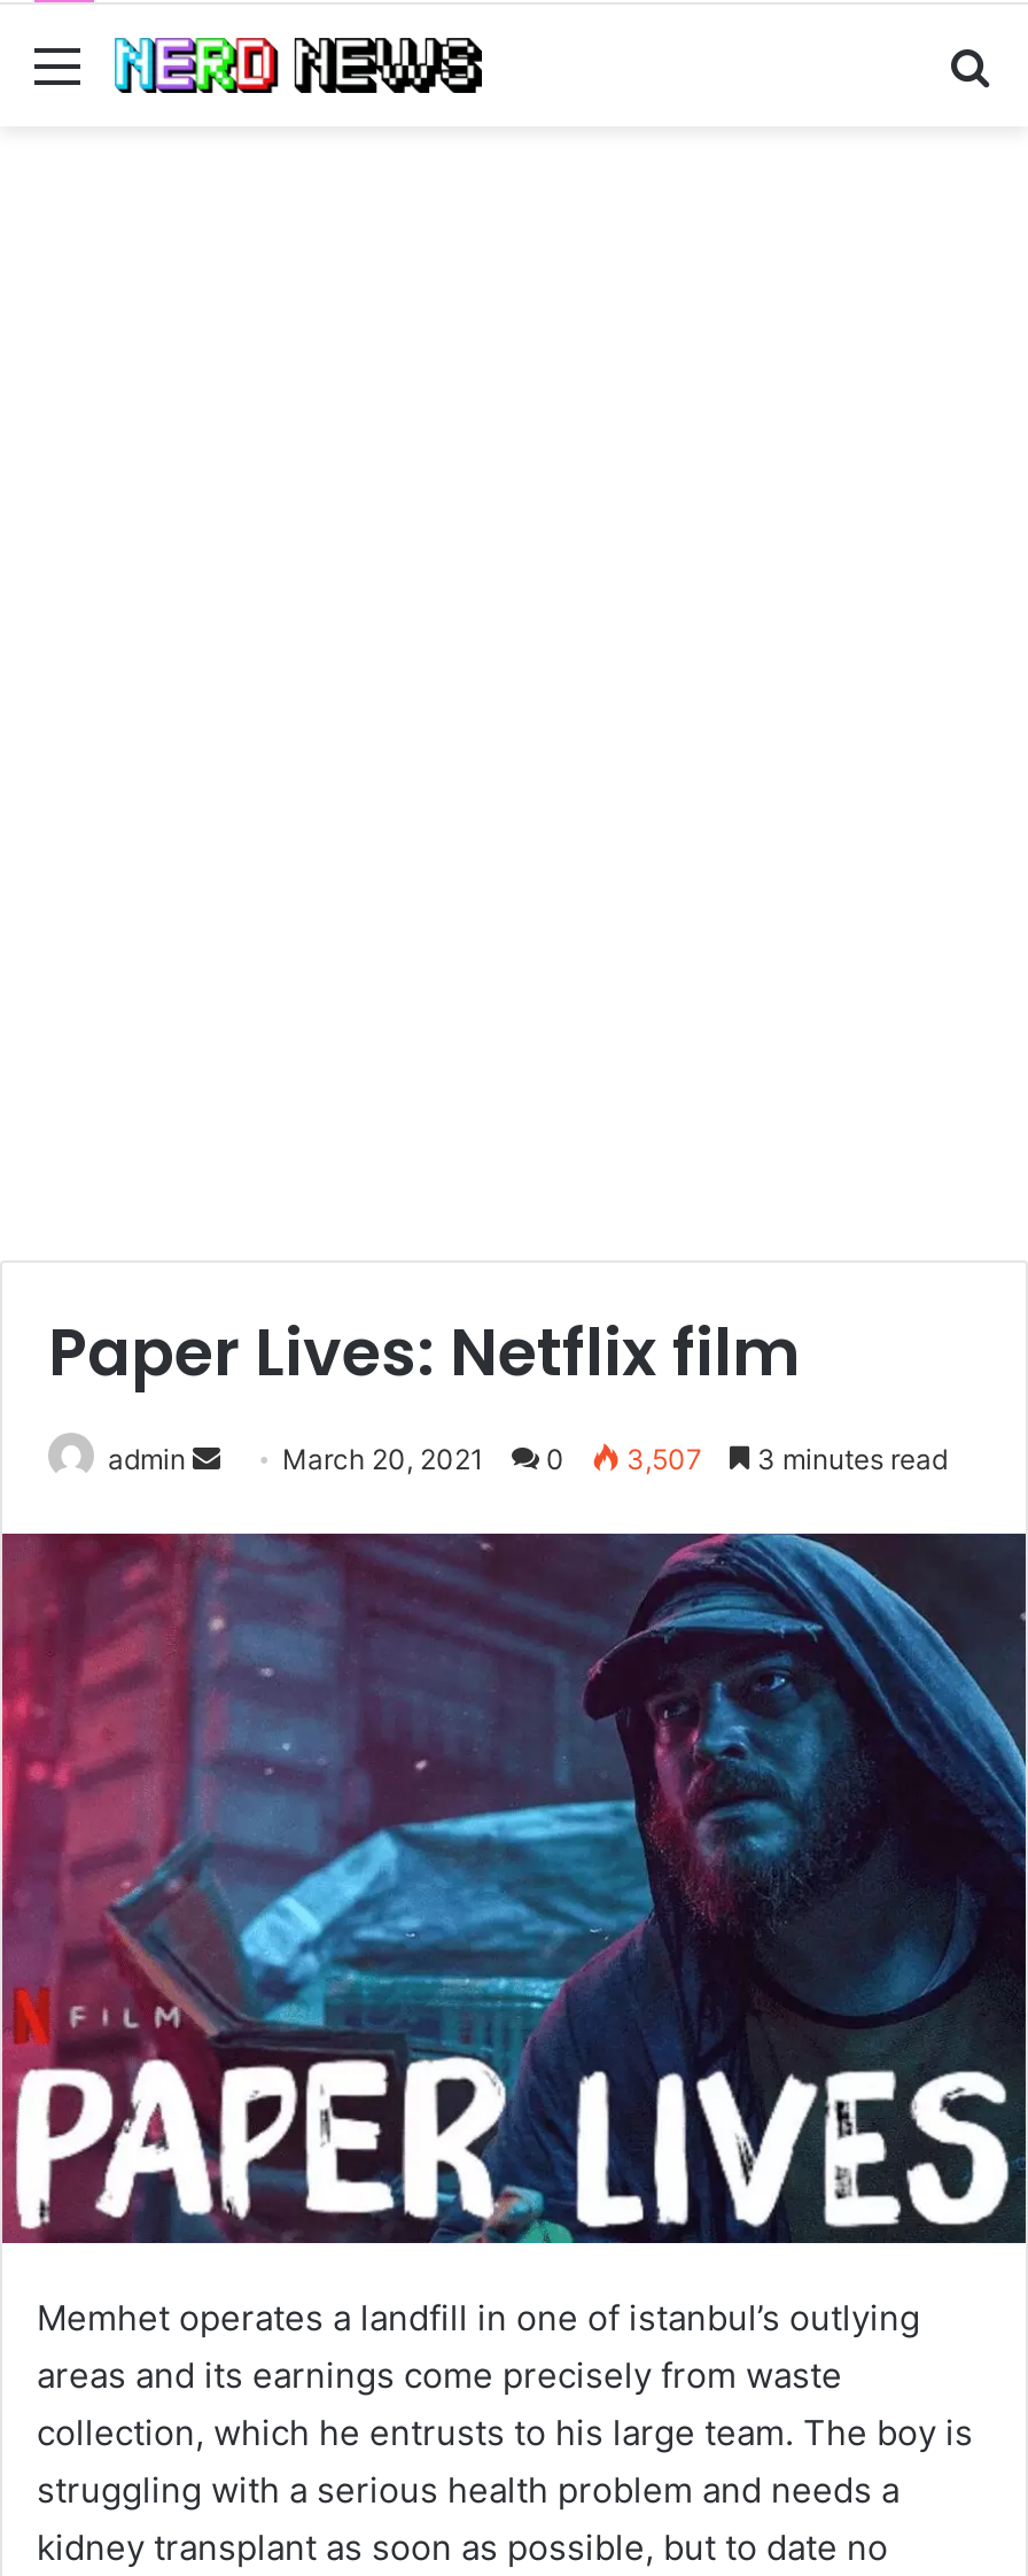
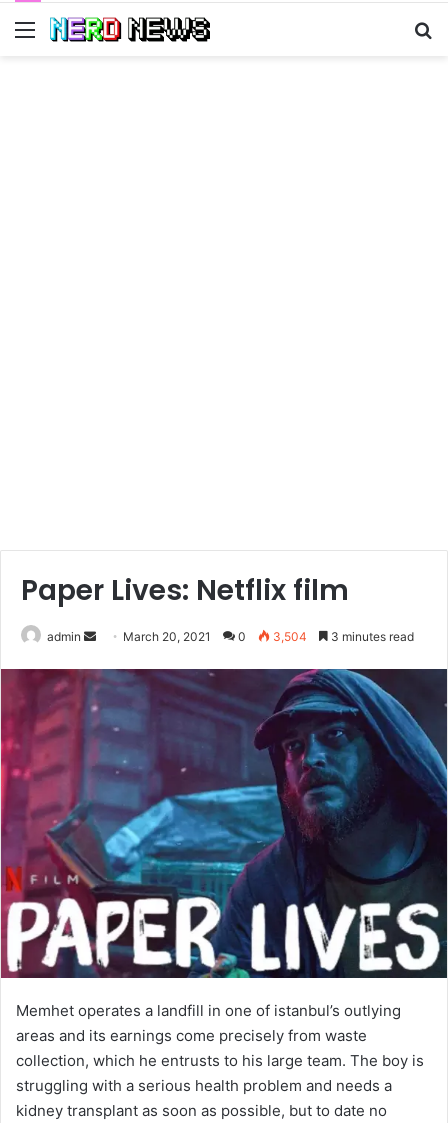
- 3,507
+ 3,504
